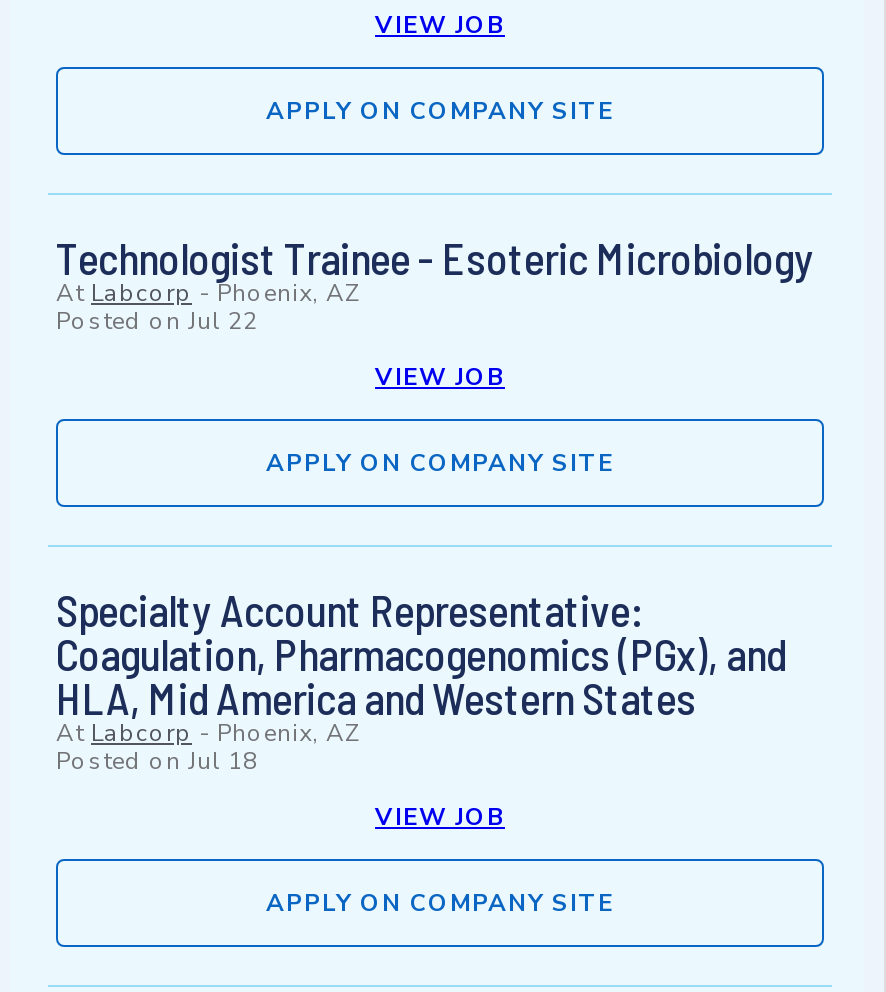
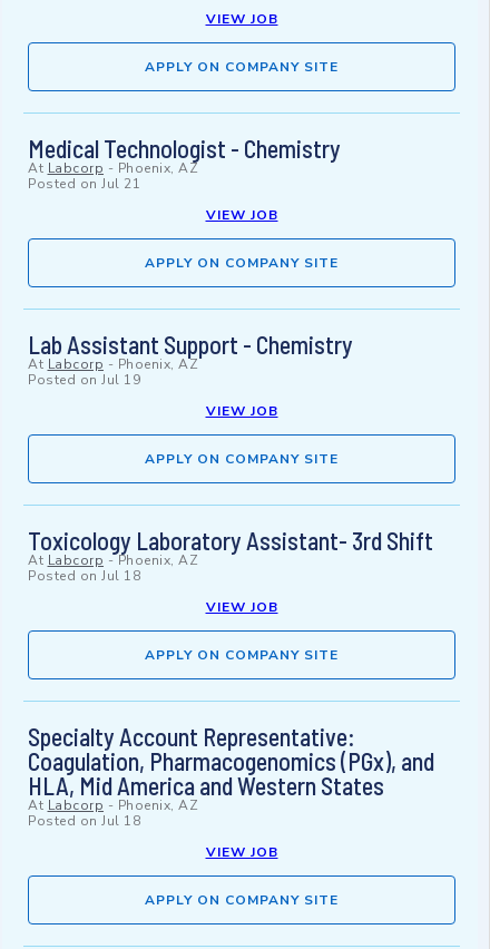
- Technologist Trainee - Esoteric Microbiology
+ Medical Technologist - Chemistry

- Posted onJul 22
+ Posted on Jul 21
+ VIEW JOB
+ APPLY ON COMPANY SITE
+ Lab Assistant Support - Chemistry
+ At Labcorp - Phoenix, AZ
+ Posted on Jul 19
+ VIEW JOB
+ APPLY ON COMPANY SITE
+ Toxicology Laboratory Assistant- 3rd Shift
+ At Labcorp - Phoenix, AZ
+ Posted onJul 18
